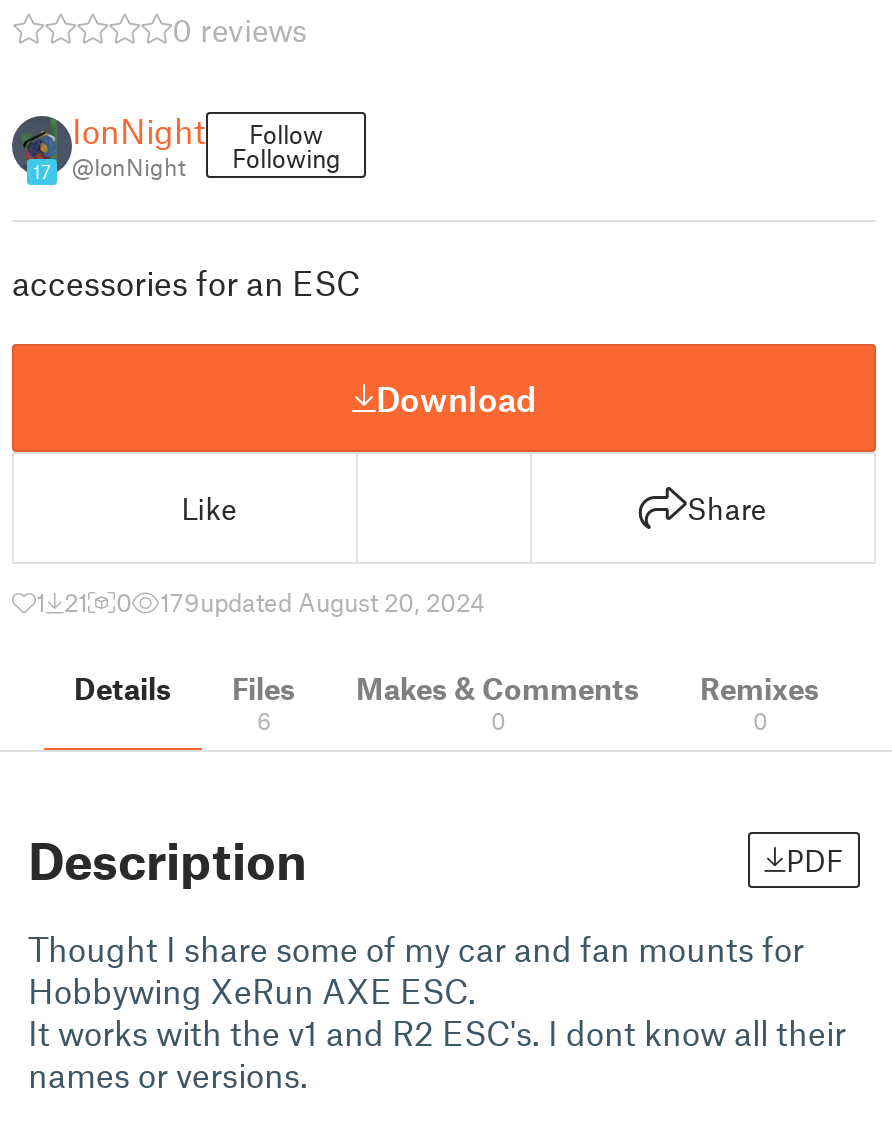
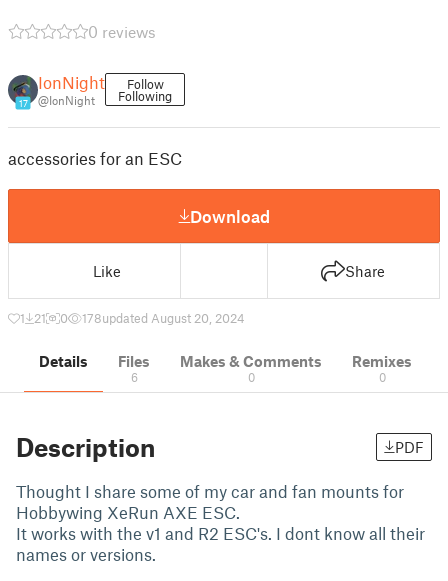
- 179updated August 20, 2024
+ 178updated August 20, 2024
